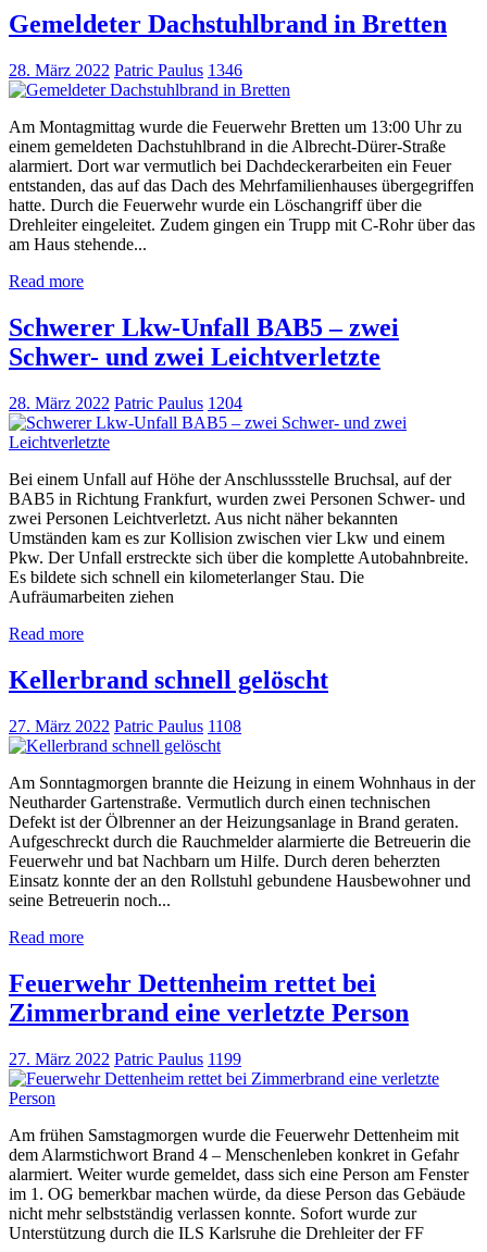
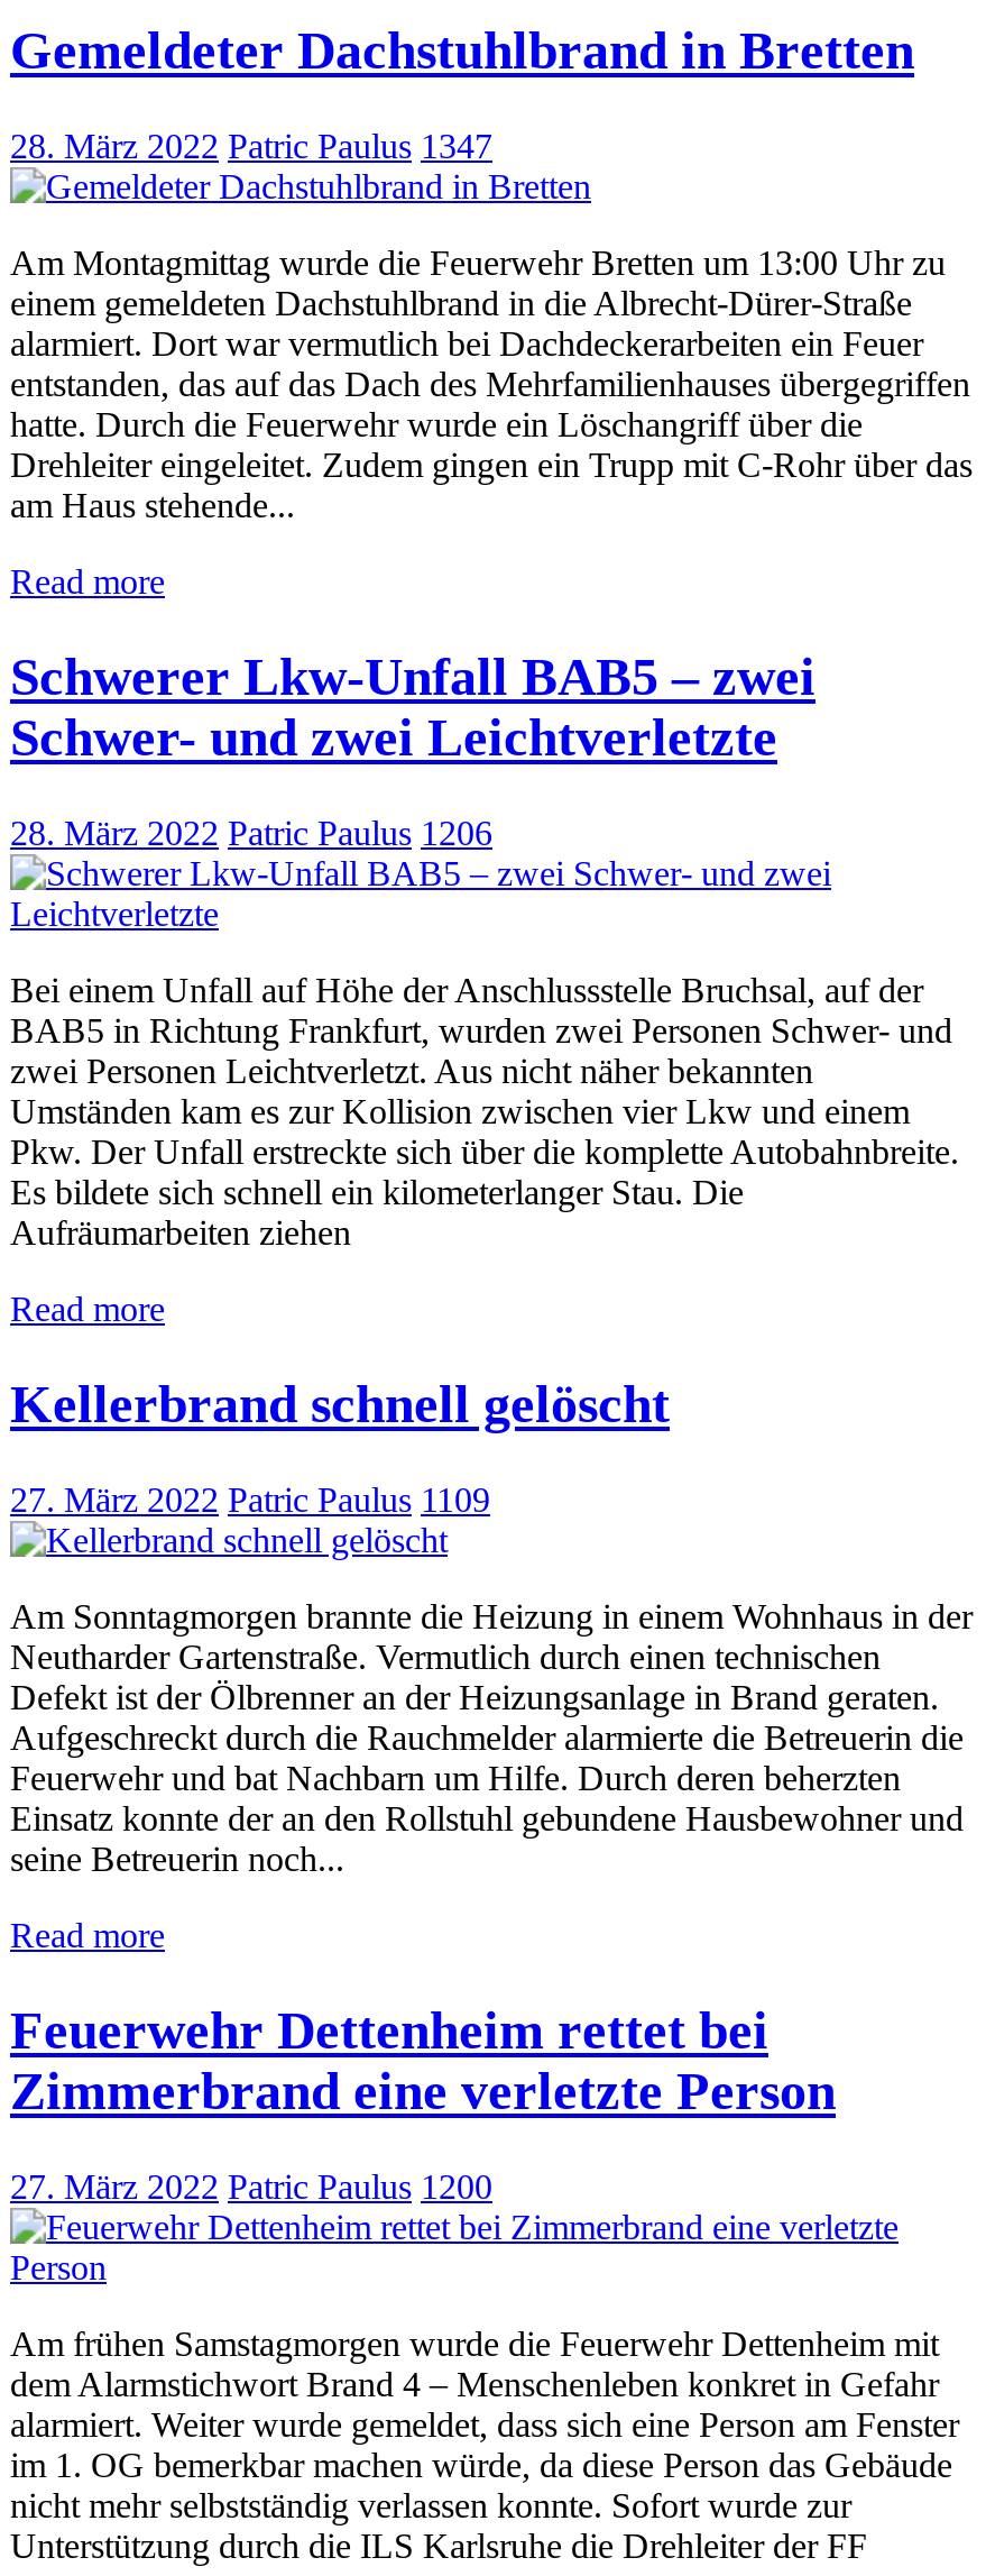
- 28. März 2022 Patric Paulus 1346
+ 28. März 2022 Patric Paulus 1347

- 28. März 2022 Patric Paulus 1204
+ 28. März 2022 Patric Paulus 1206

- 27. März 2022 Patric Paulus 1108
+ 27. März 2022 Patric Paulus 1109

- 27. März 2022 Patric Paulus 1199
+ 27. März 2022 Patric Paulus 1200
